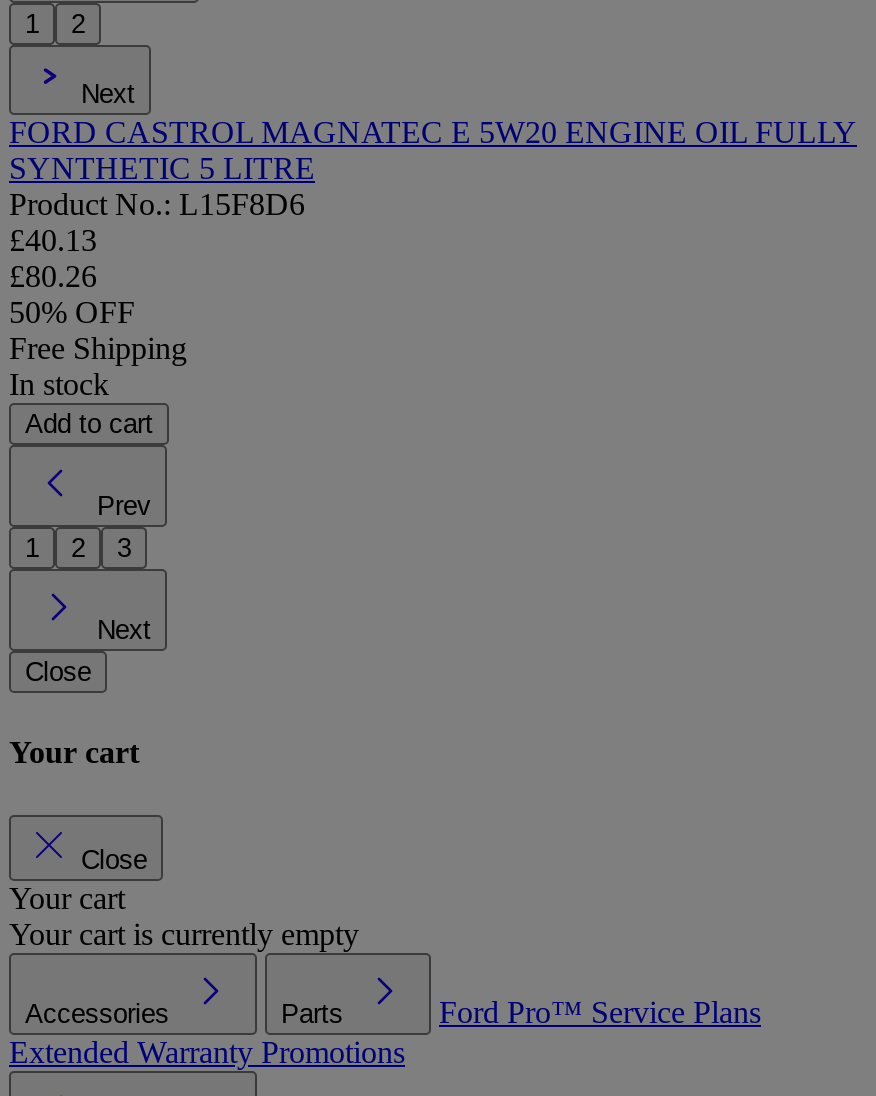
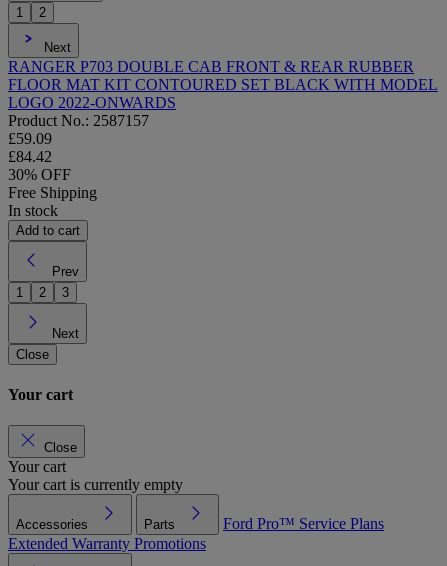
- FORD CASTROL MAGNATEC E 5W20 ENGINE OIL FULLY
- SYNTHETIC 5 LITRE
- Product No.: L15F8D6
- £40.13
- £80.26
- 50% OFF
+ RANGER P703 DOUBLE CAB FRONT & REAR RUBBER
+ FLOOR MAT KIT CONTOURED SET BLACK WITH MODEL
+ LOGO 2022-ONWARDS
+ Product No.: 2587157
+ £59.09
+ £84.42
+ 30% OFF
